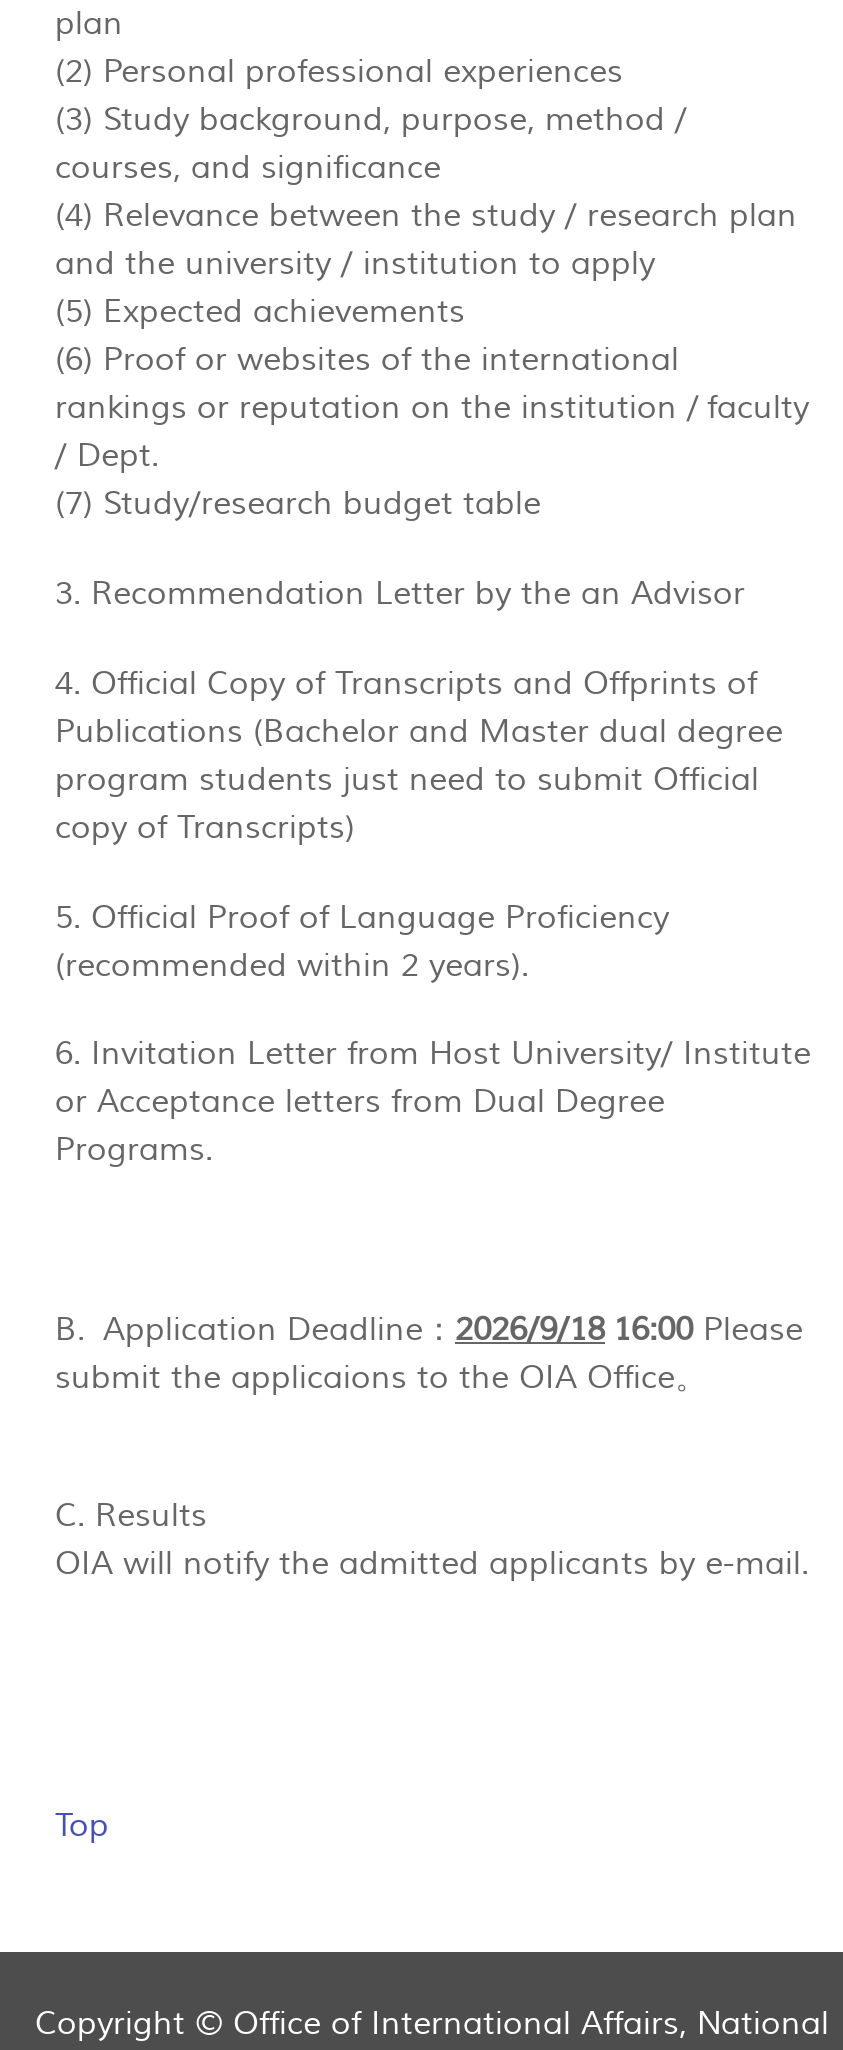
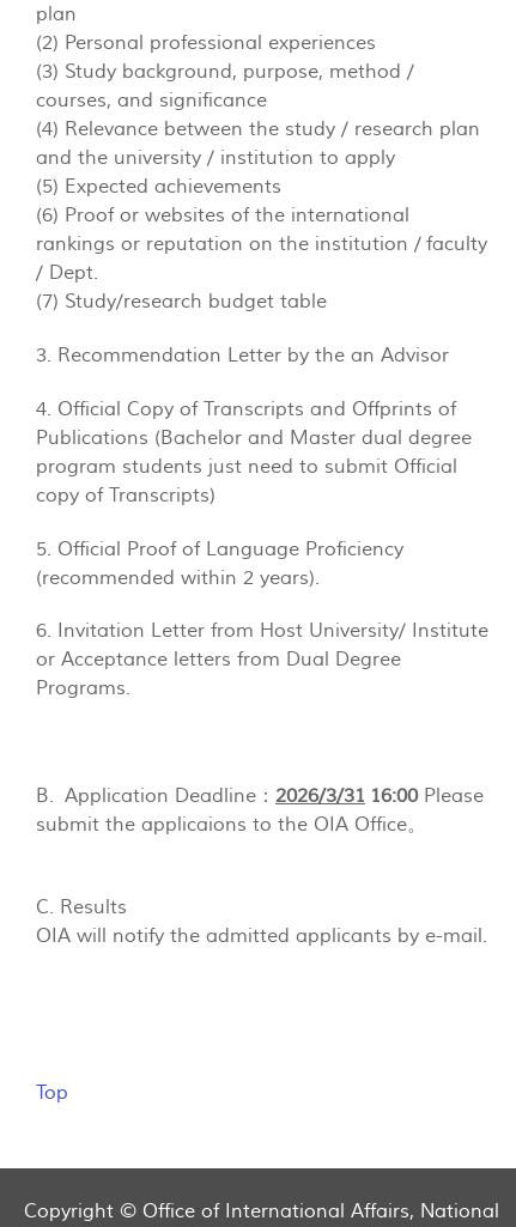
- B. Application Deadline：2026/9/18 16:00 Please
+ B. Application Deadline：2026/3/31 16:00 Please
